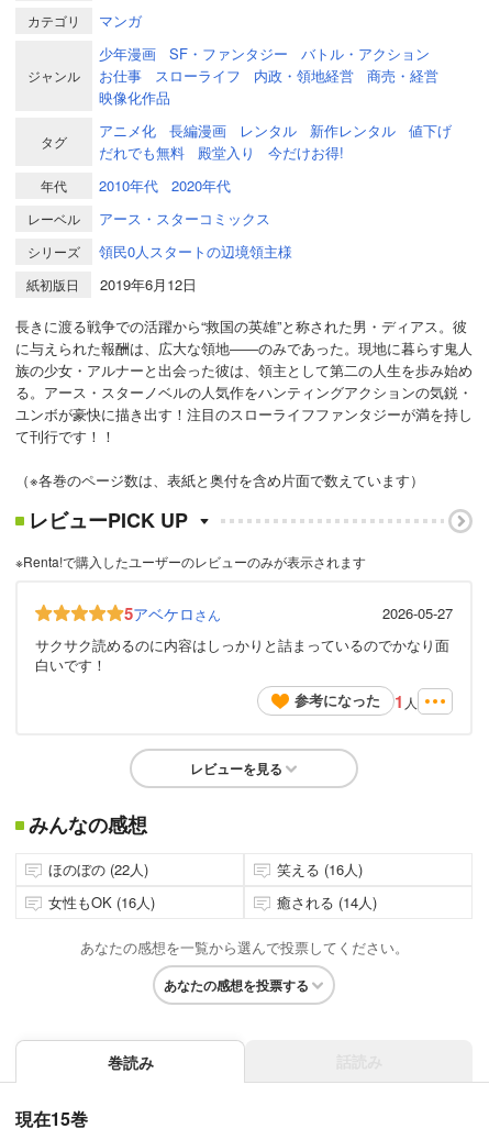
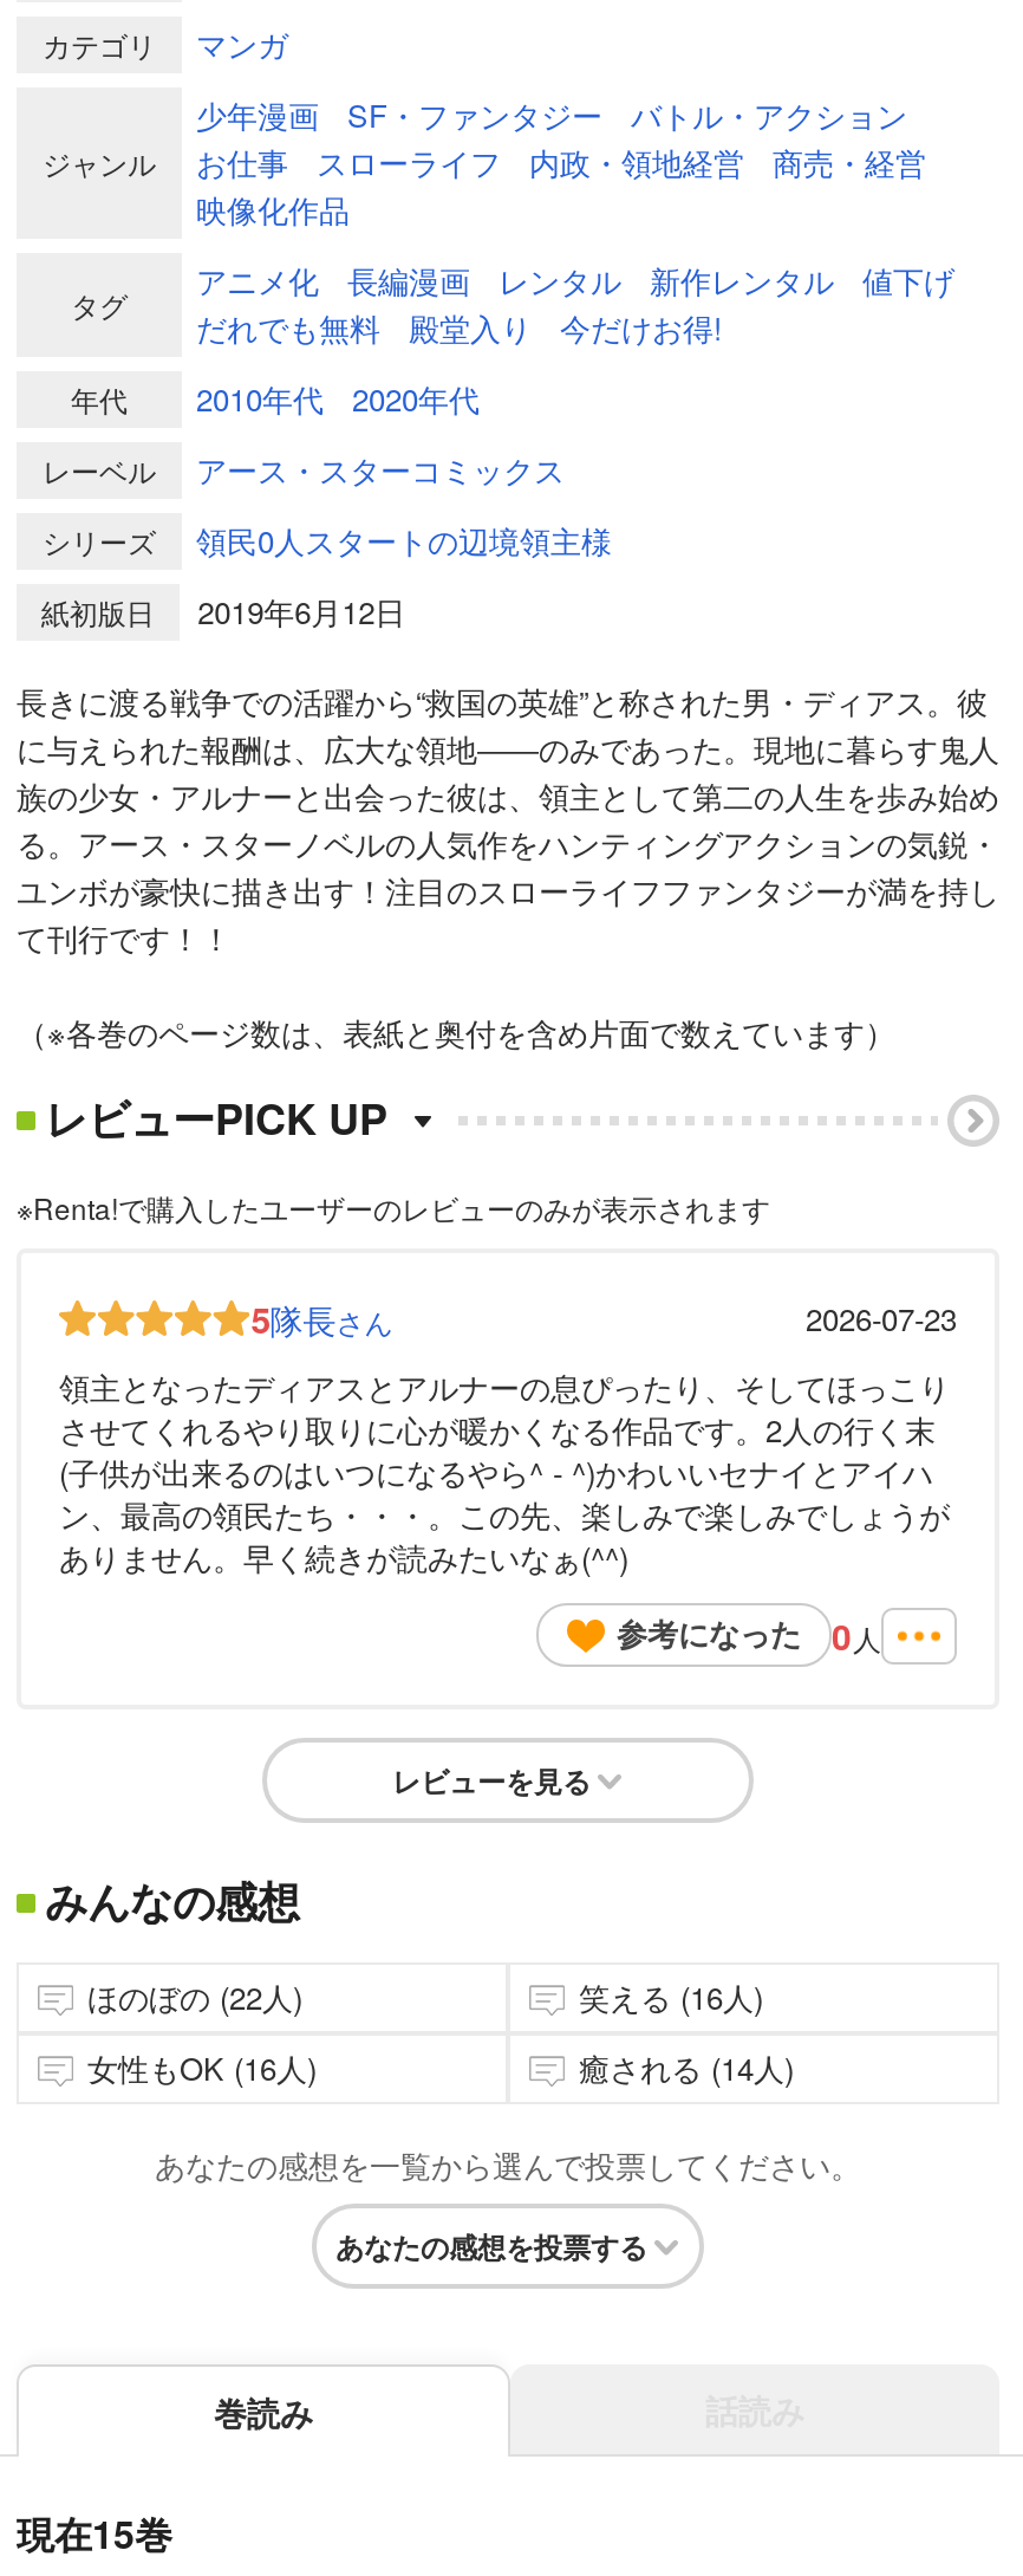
- 5アベケロさん
- 2026-05-27
+ 5隊長さん
+ 2026-07-23

- サクサク読めるのに内容はしっかりと詰まっているのでかなり面
- 白いです！
+ 領主となったディアスとアルナーの息ぴったり、そしてほっこり
+ させてくれるやり取りに心が暖かくなる作品です。2人の行く末
+ (子供が出来るのはいつになるやら^ - ^)かわいいセナイとアイハ
+ ン、最高の領民たち・・・。この先、楽しみで楽しみでしょうが
+ ありません。早く続きが読みたいなぁ(^^)

- 参考になった 1人
+ 参考になった 0人
